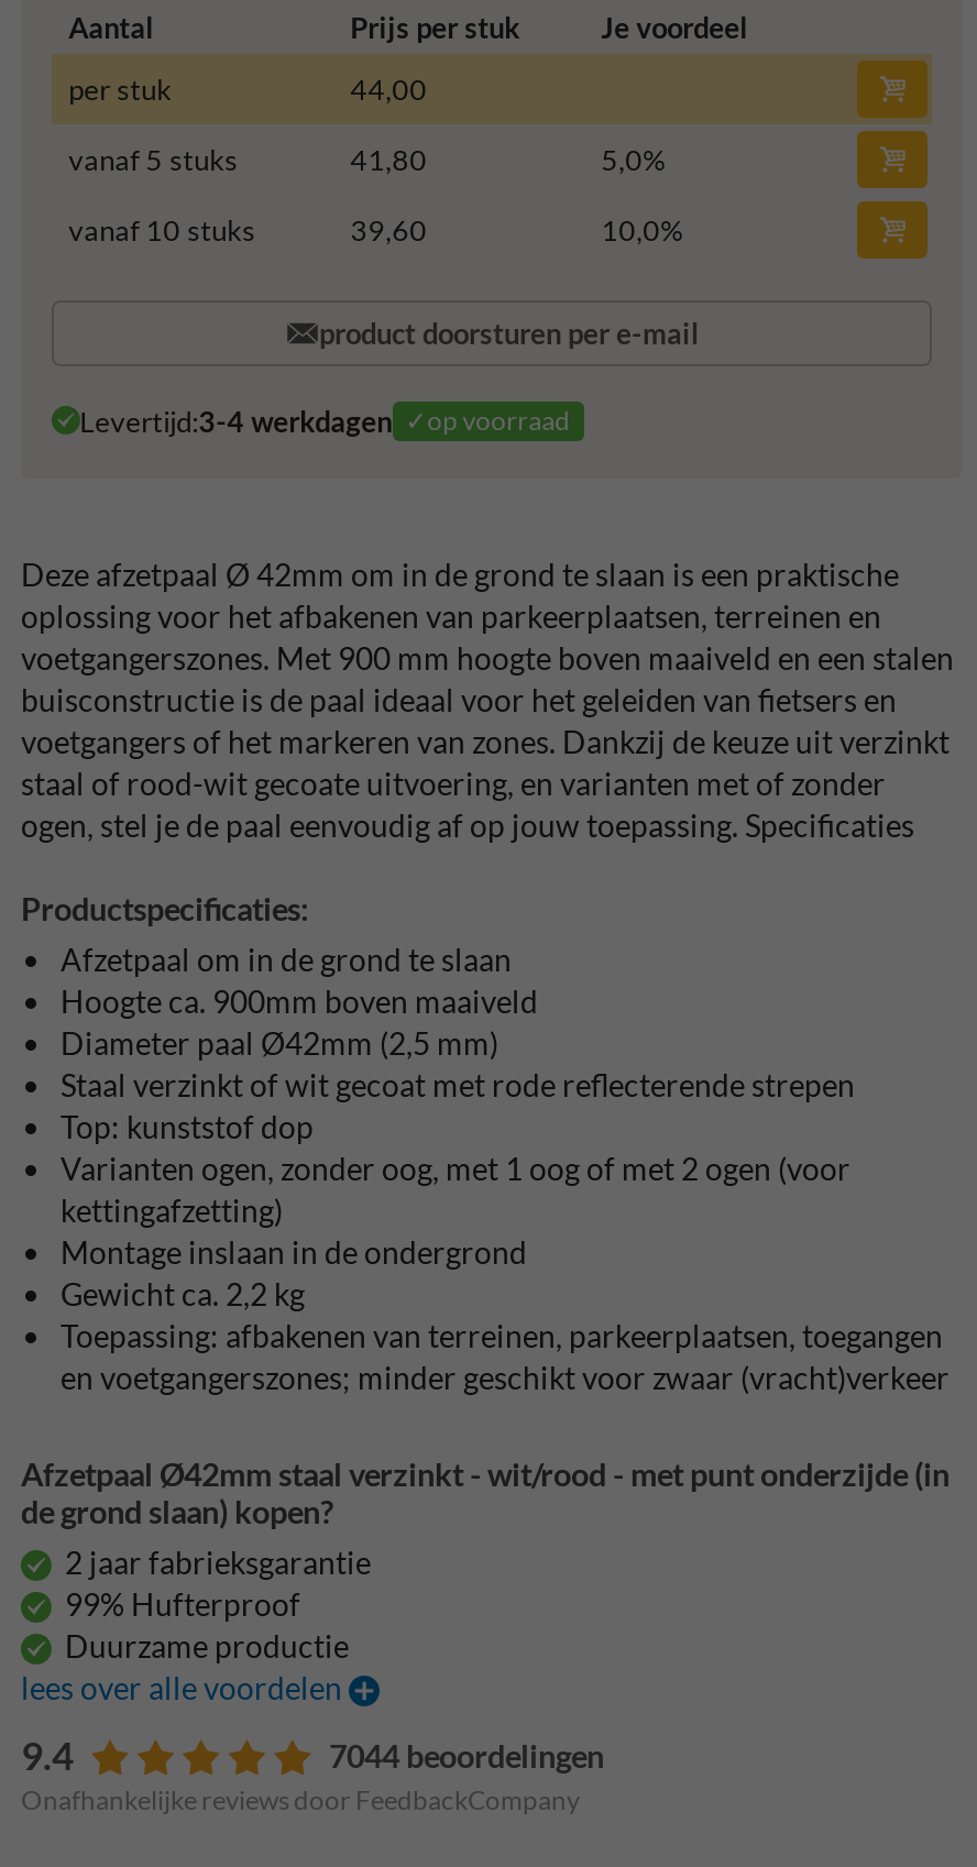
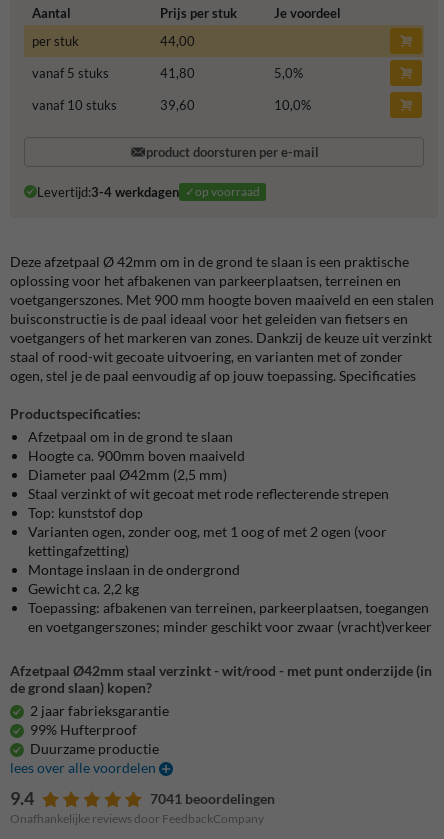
- 7044 beoordelingen
+ 7041 beoordelingen
